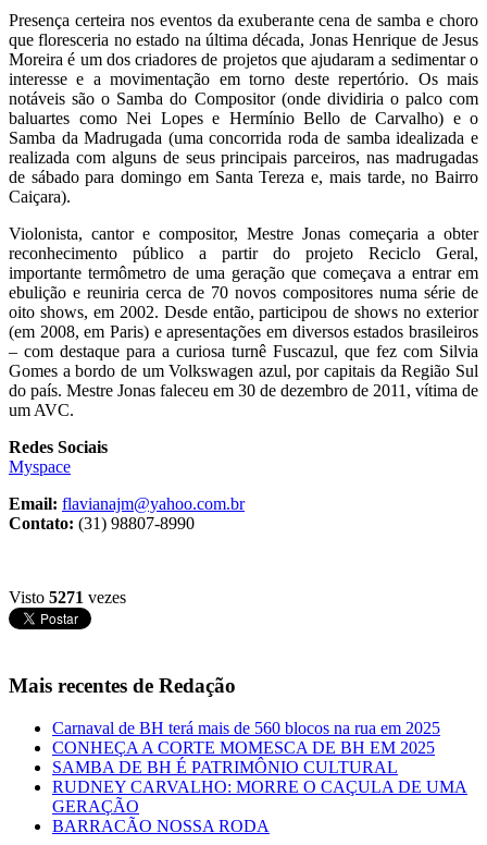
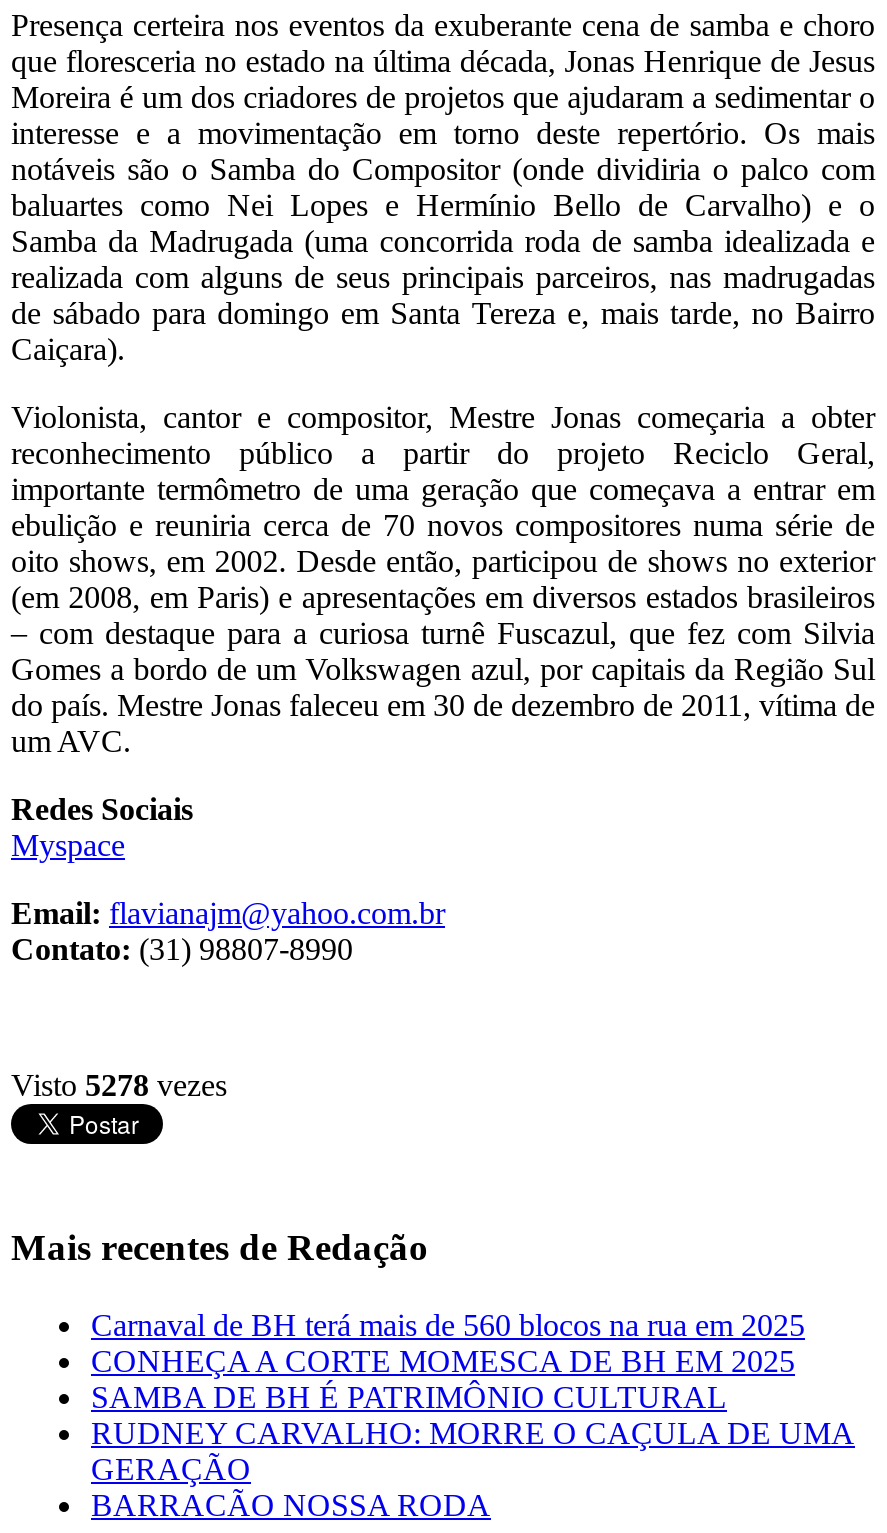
- Visto 5271 vezes
+ Visto 5278 vezes
